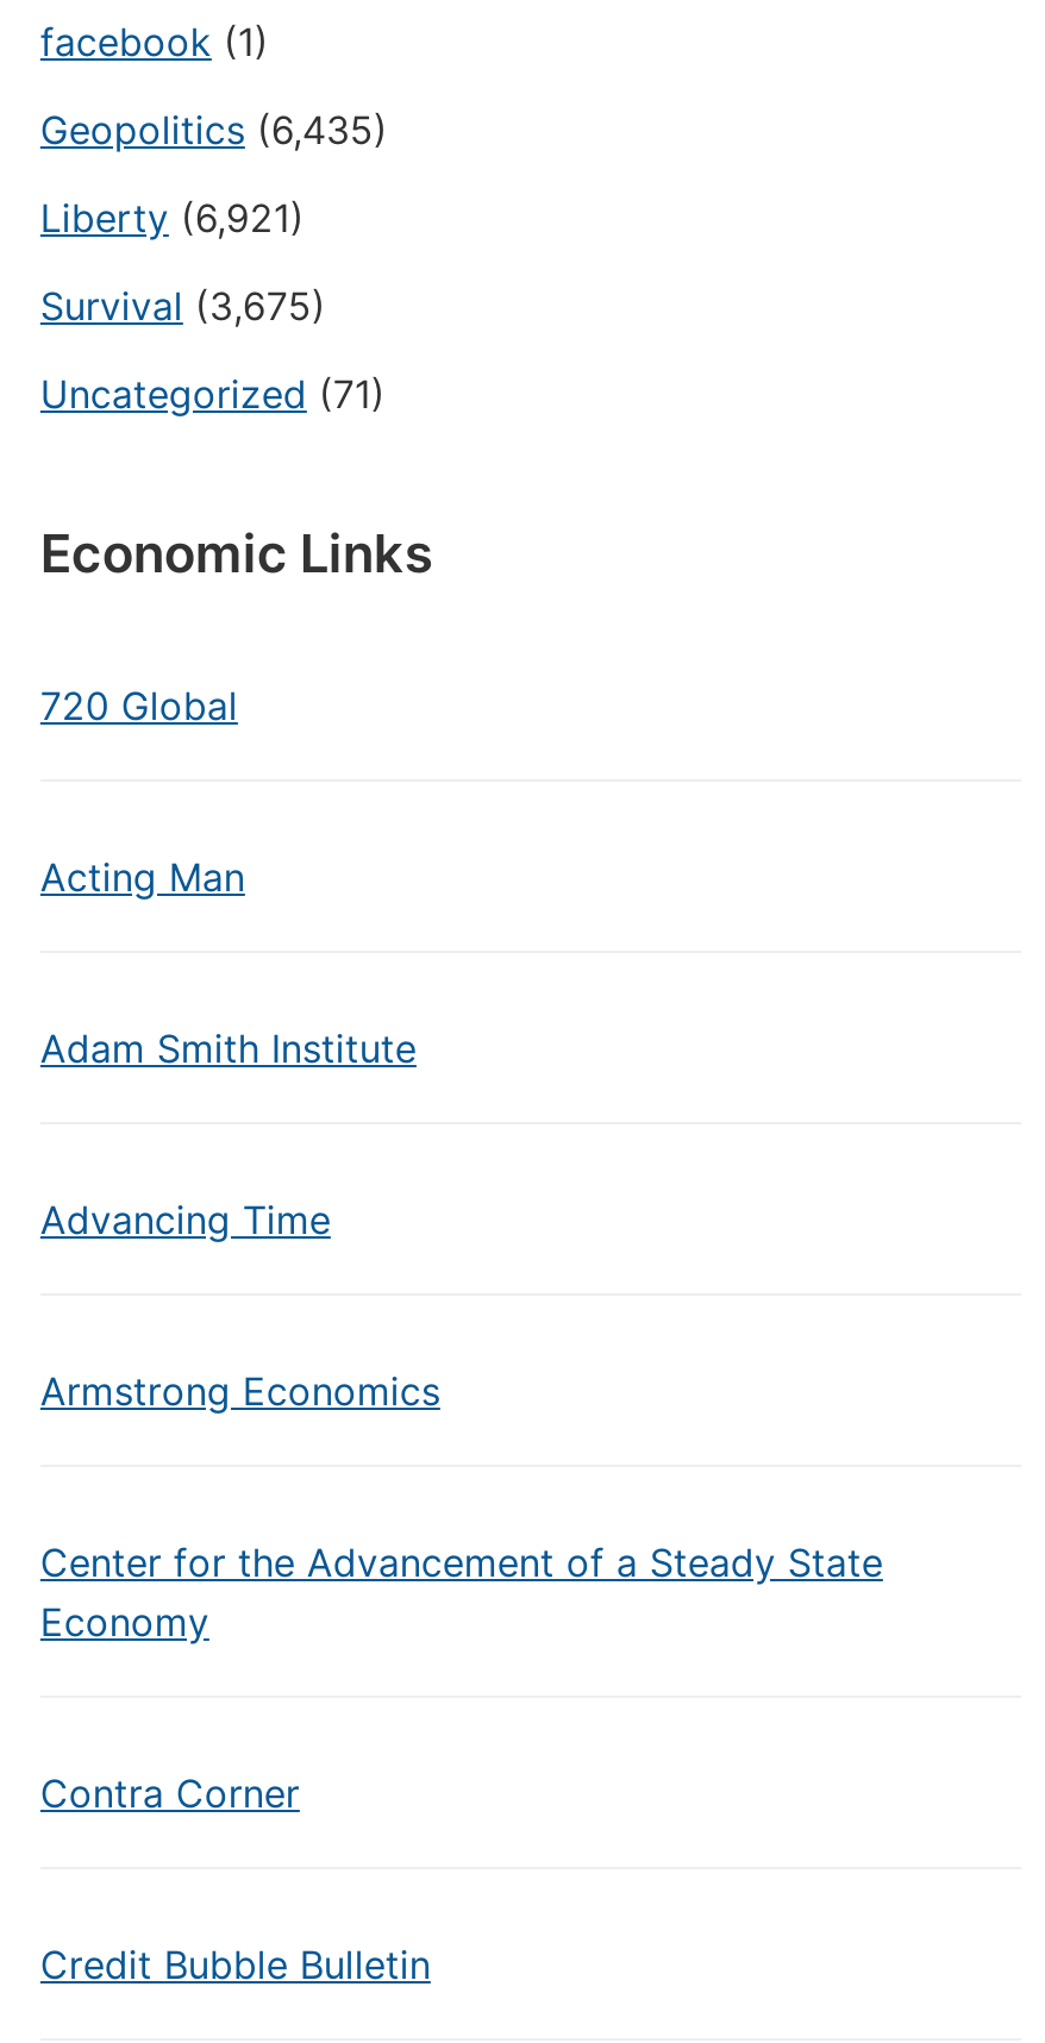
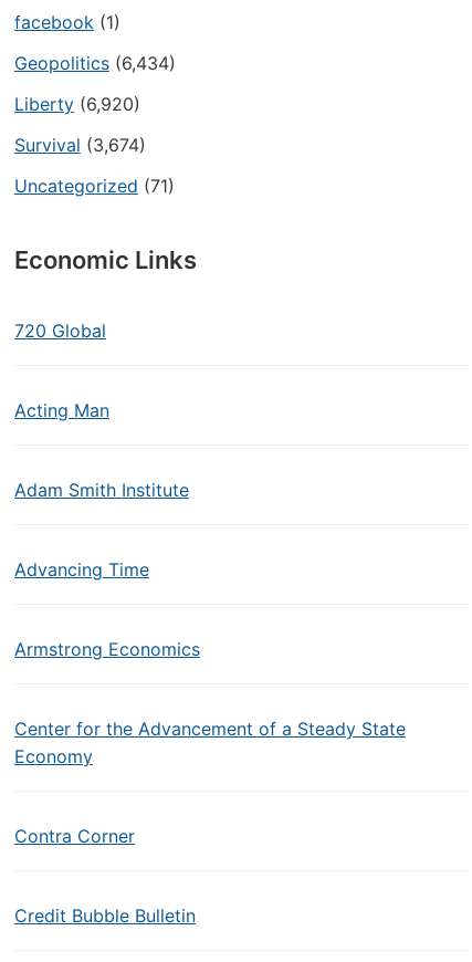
- Geopolitics (6,435)
+ Geopolitics (6,434)

- Liberty (6,921)
+ Liberty (6,920)

- Survival (3,675)
+ Survival (3,674)
